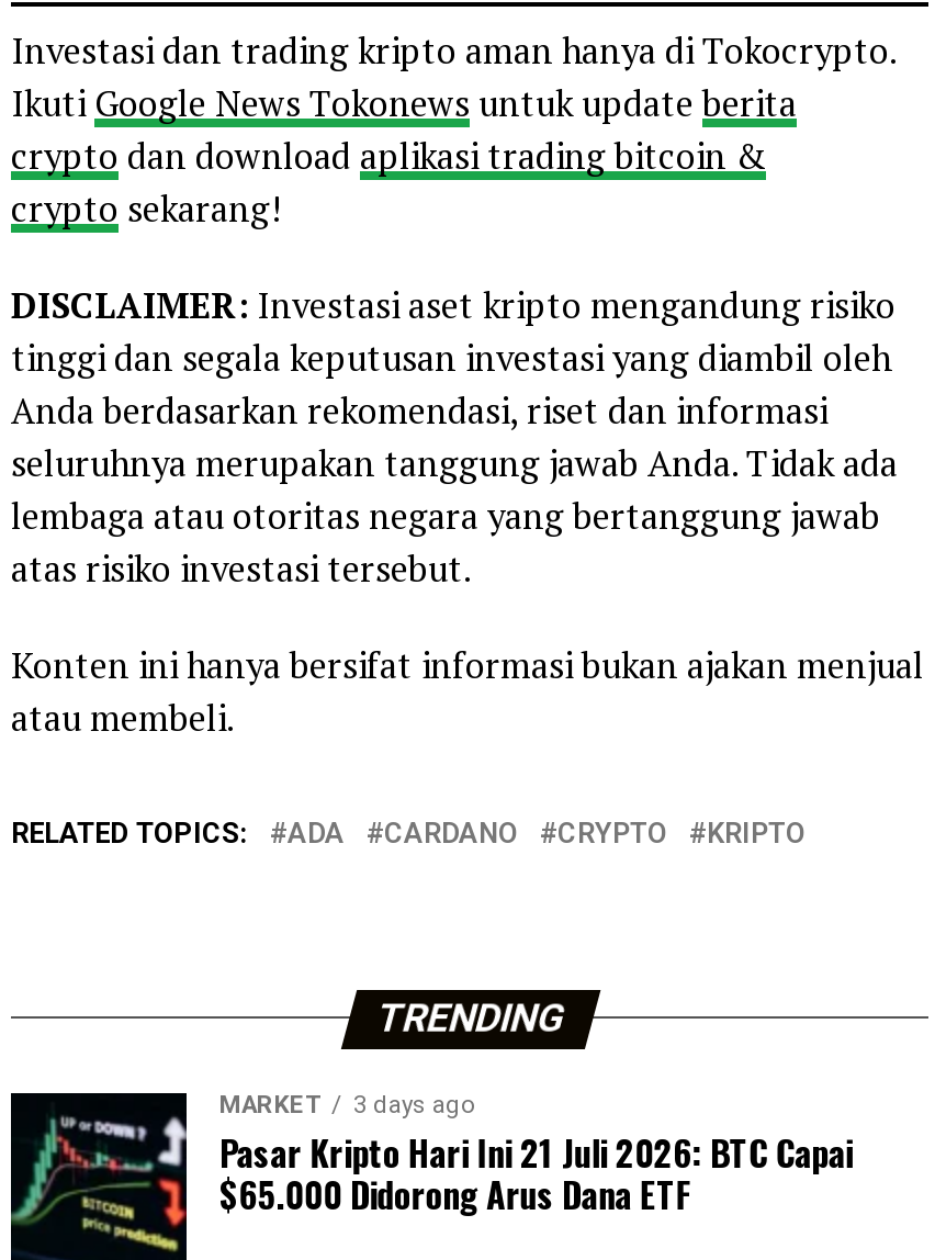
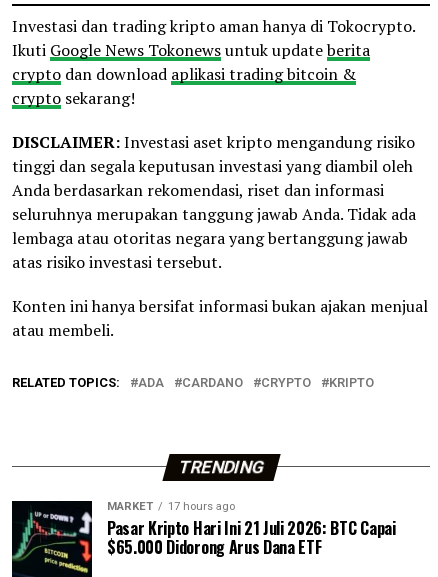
- MARKET 3 days ago
+ MARKET 17 hours ago
